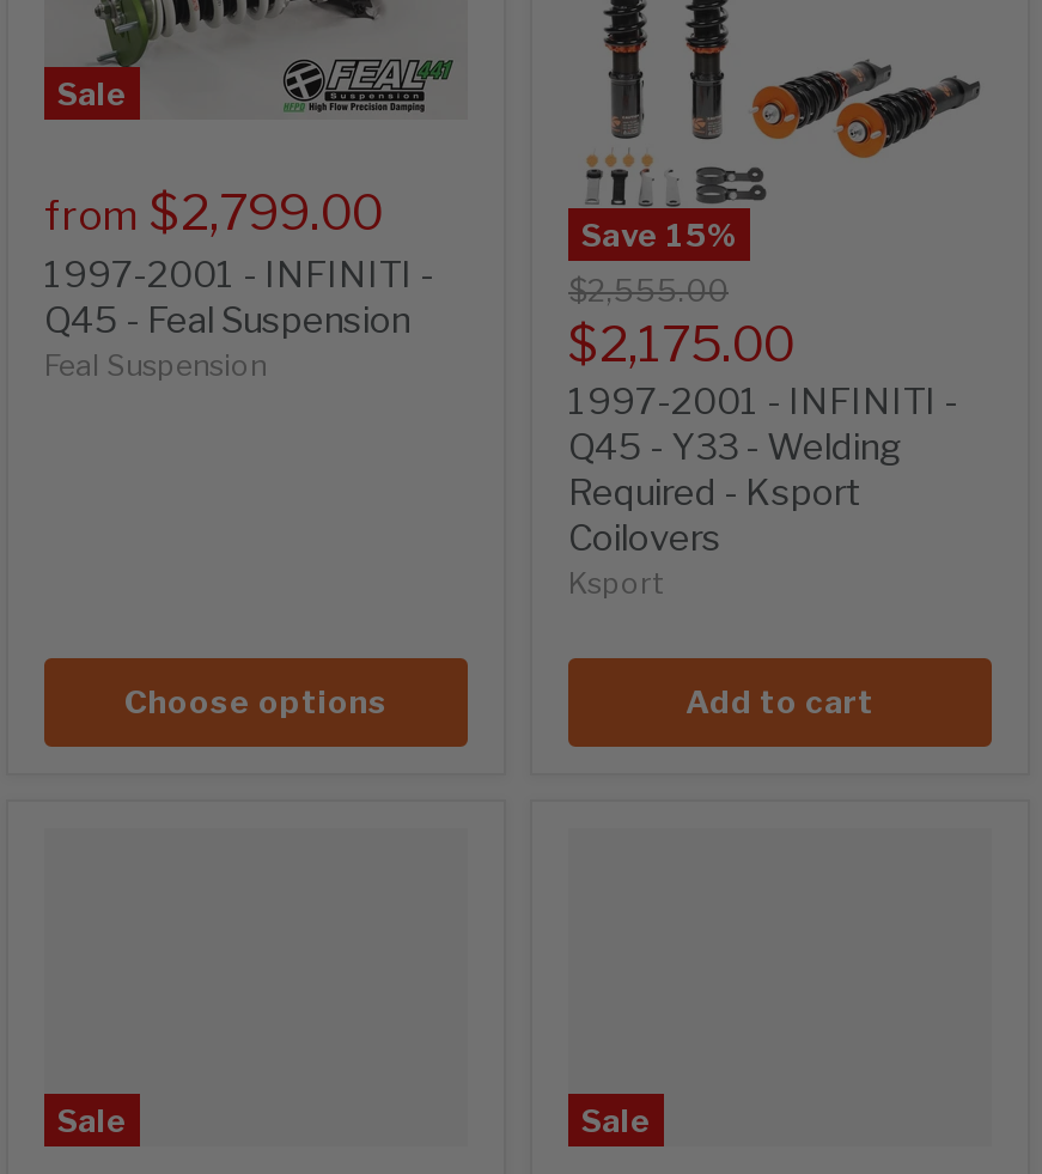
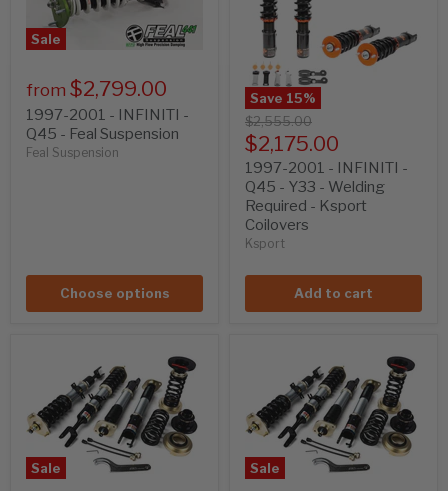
+ [image]

+ [image]
